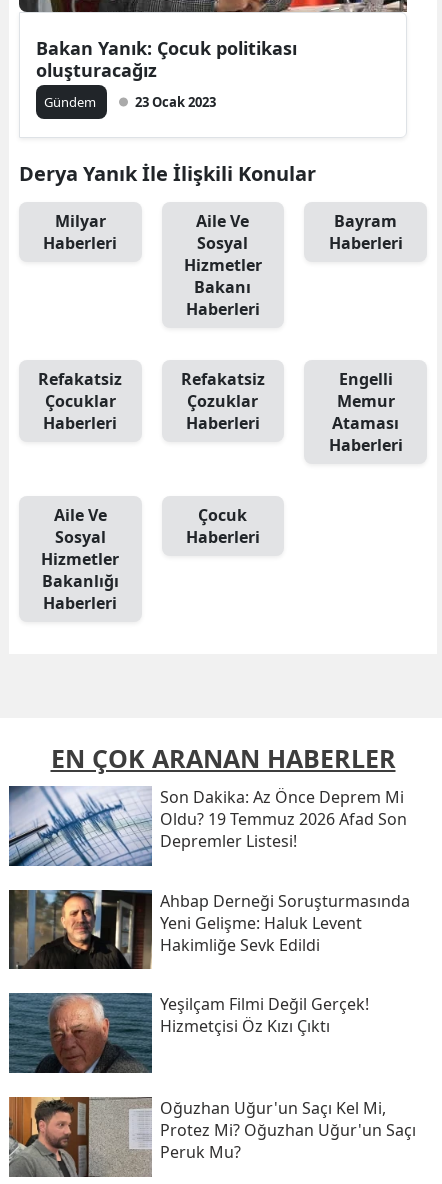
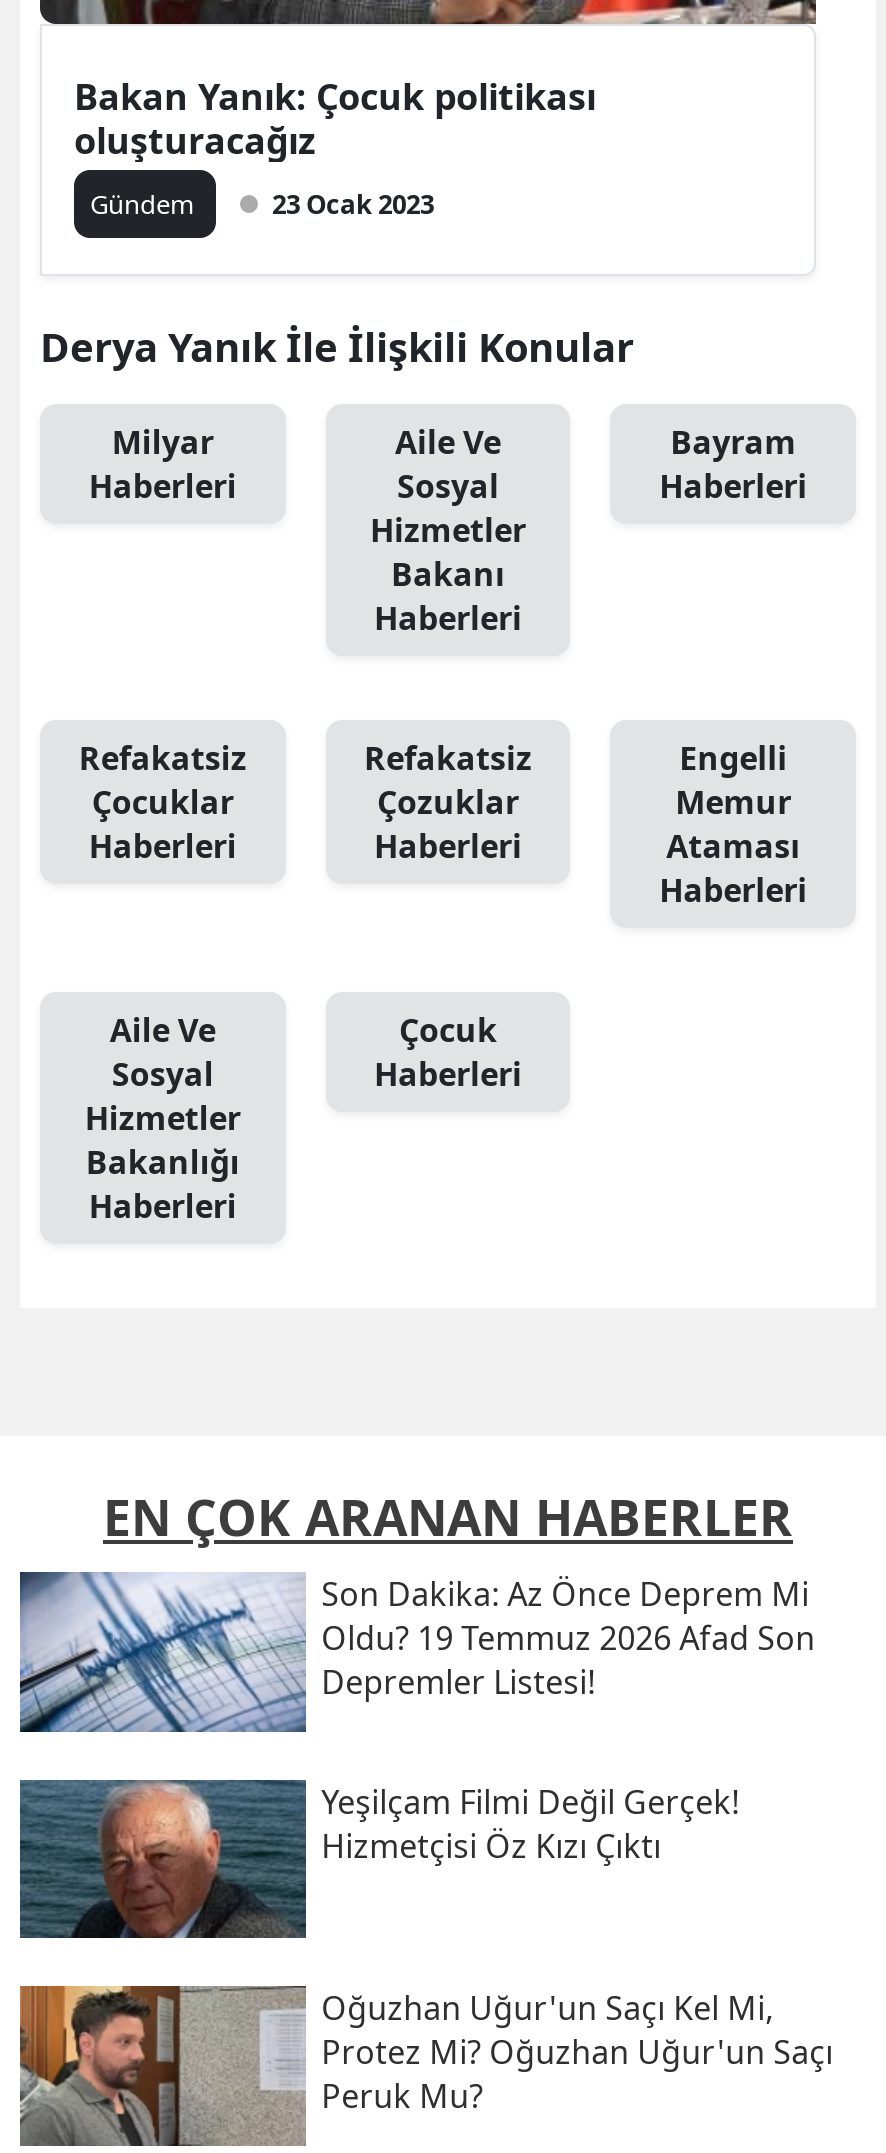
- [image]
- Ahbap Derneği Soruşturmasında
- Yeni Gelişme: Haluk Levent
- Hakimliğe Sevk Edildi
